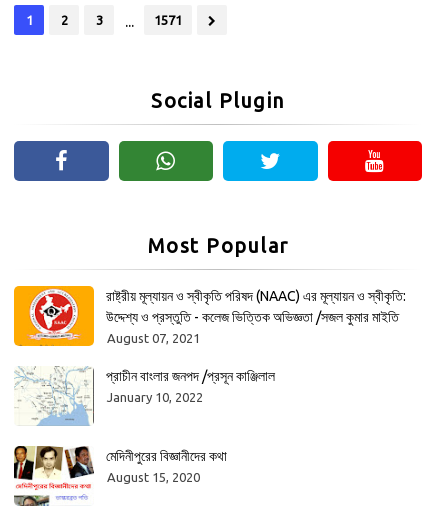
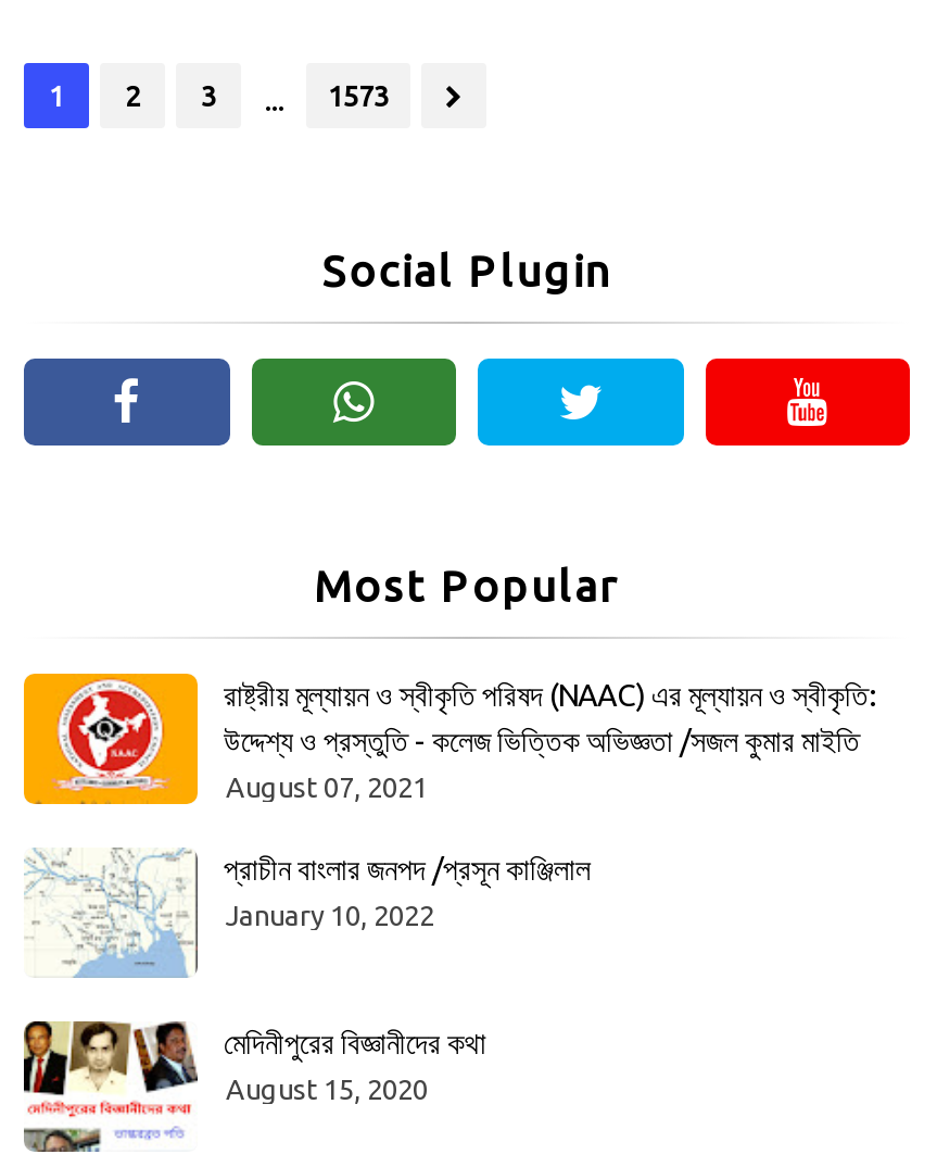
- 1571
+ 1573
